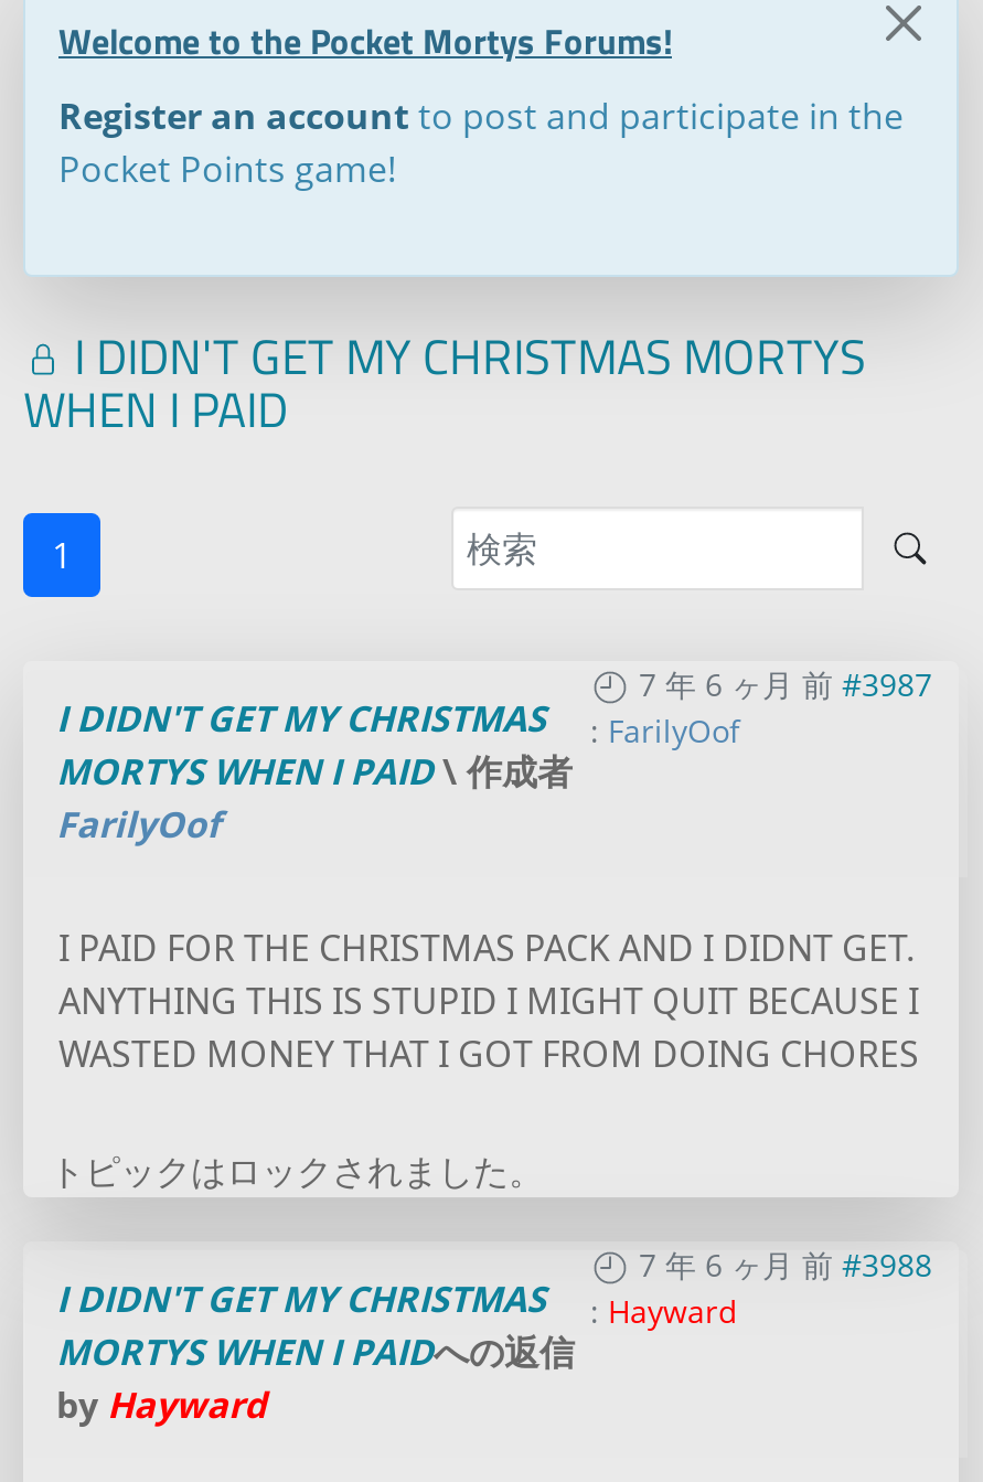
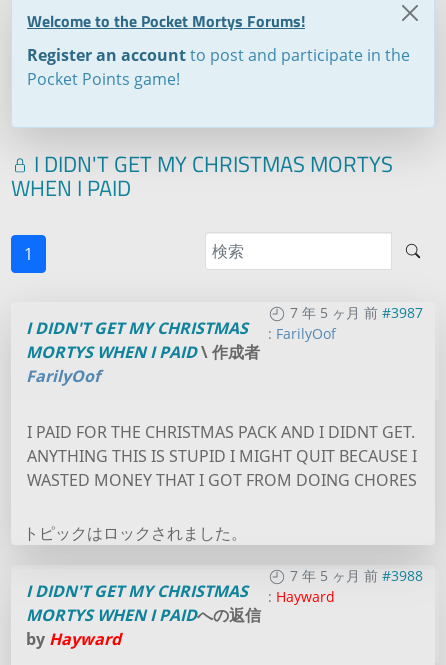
- 7 年 6 ヶ月 前 #3987
+ 7 年 5 ヶ月 前 #3987

- 7 年 6 ヶ月 前 #3988
+ 7 年 5 ヶ月 前 #3988
